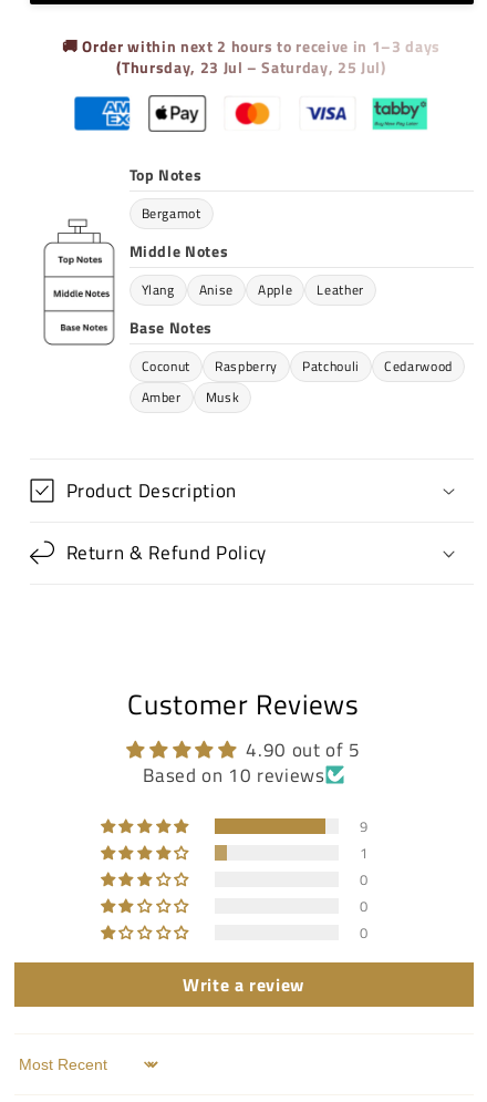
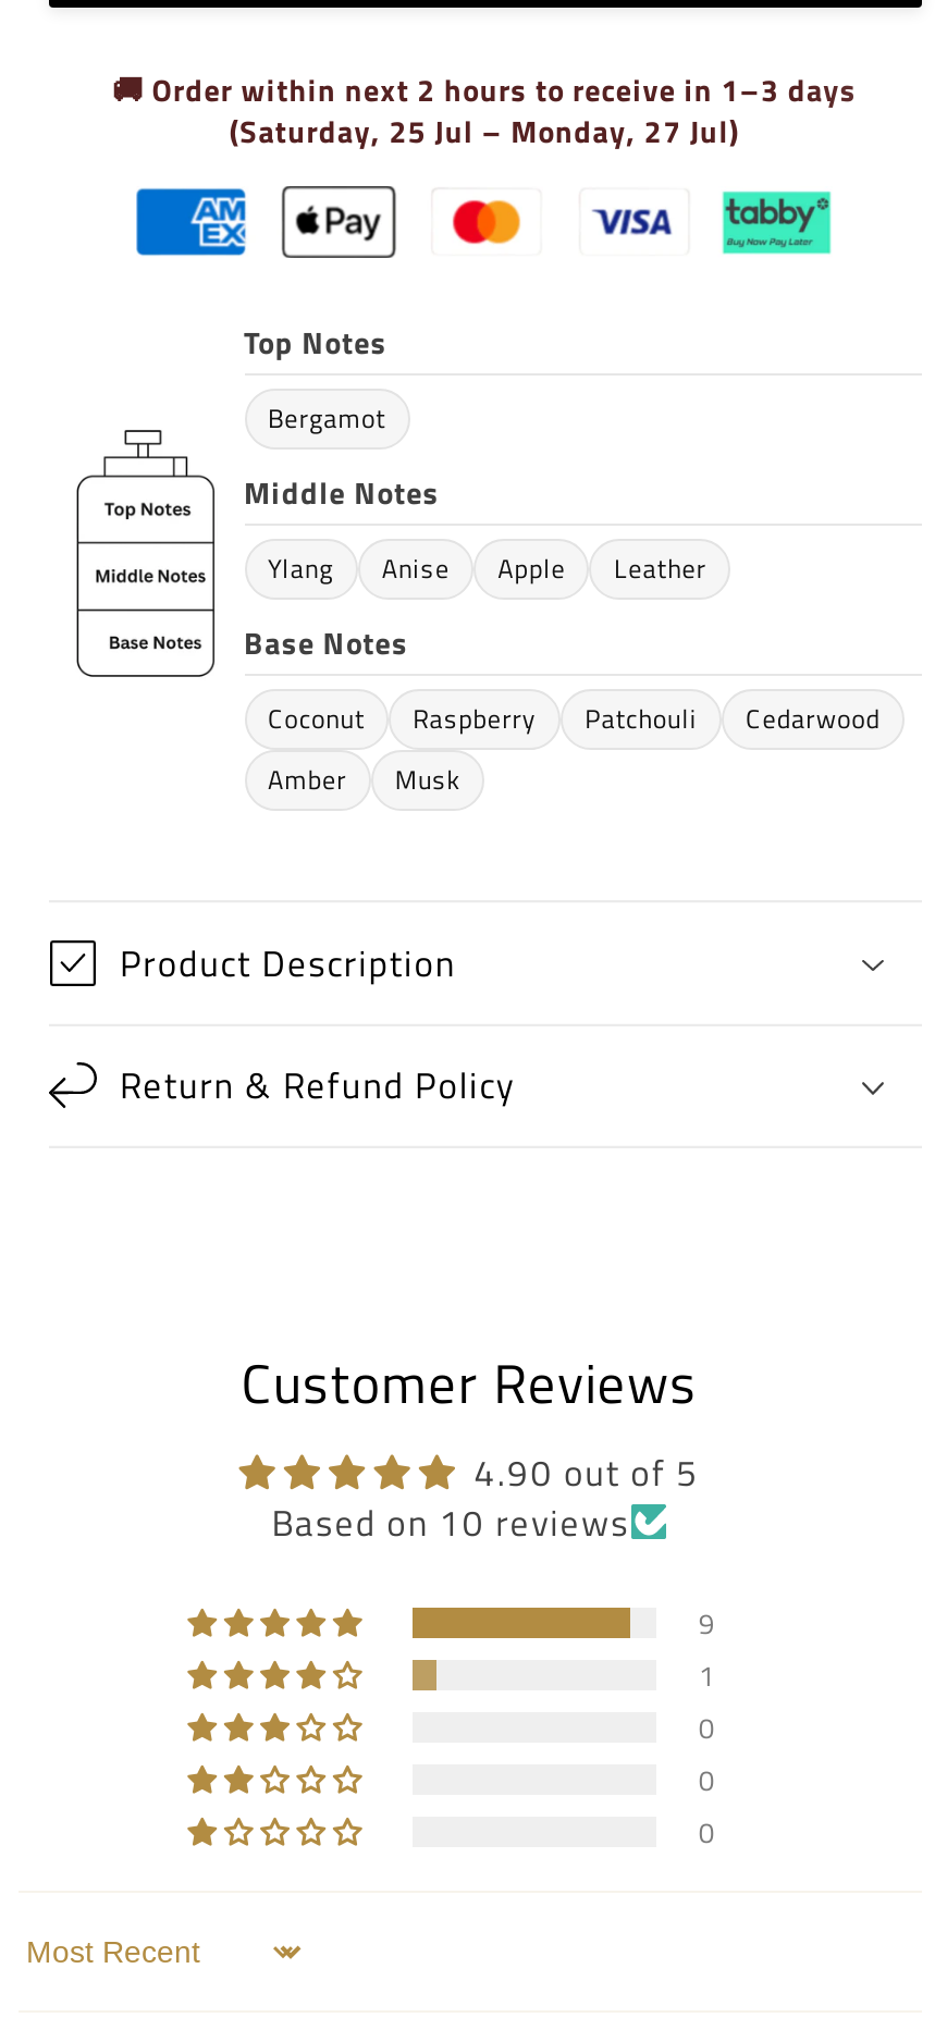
- (Thursday, 23 Jul – Saturday, 25 Jul)
+ (Saturday, 25 Jul – Monday, 27 Jul)

- Write a review
